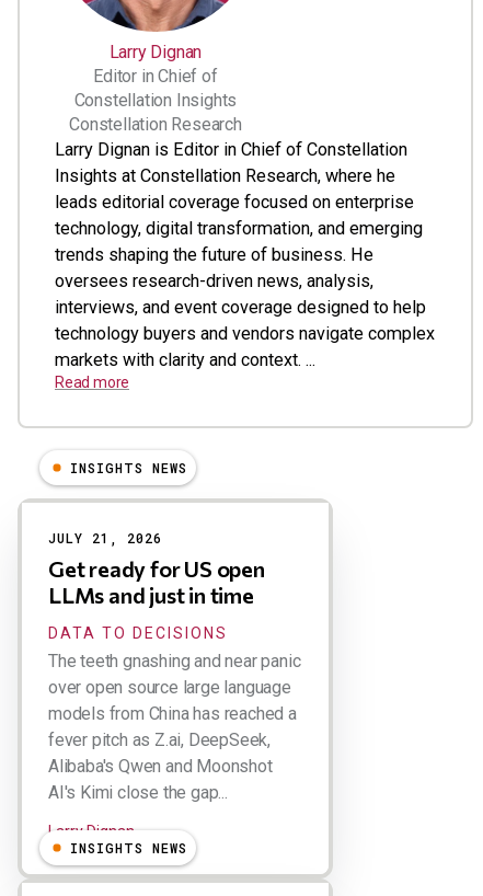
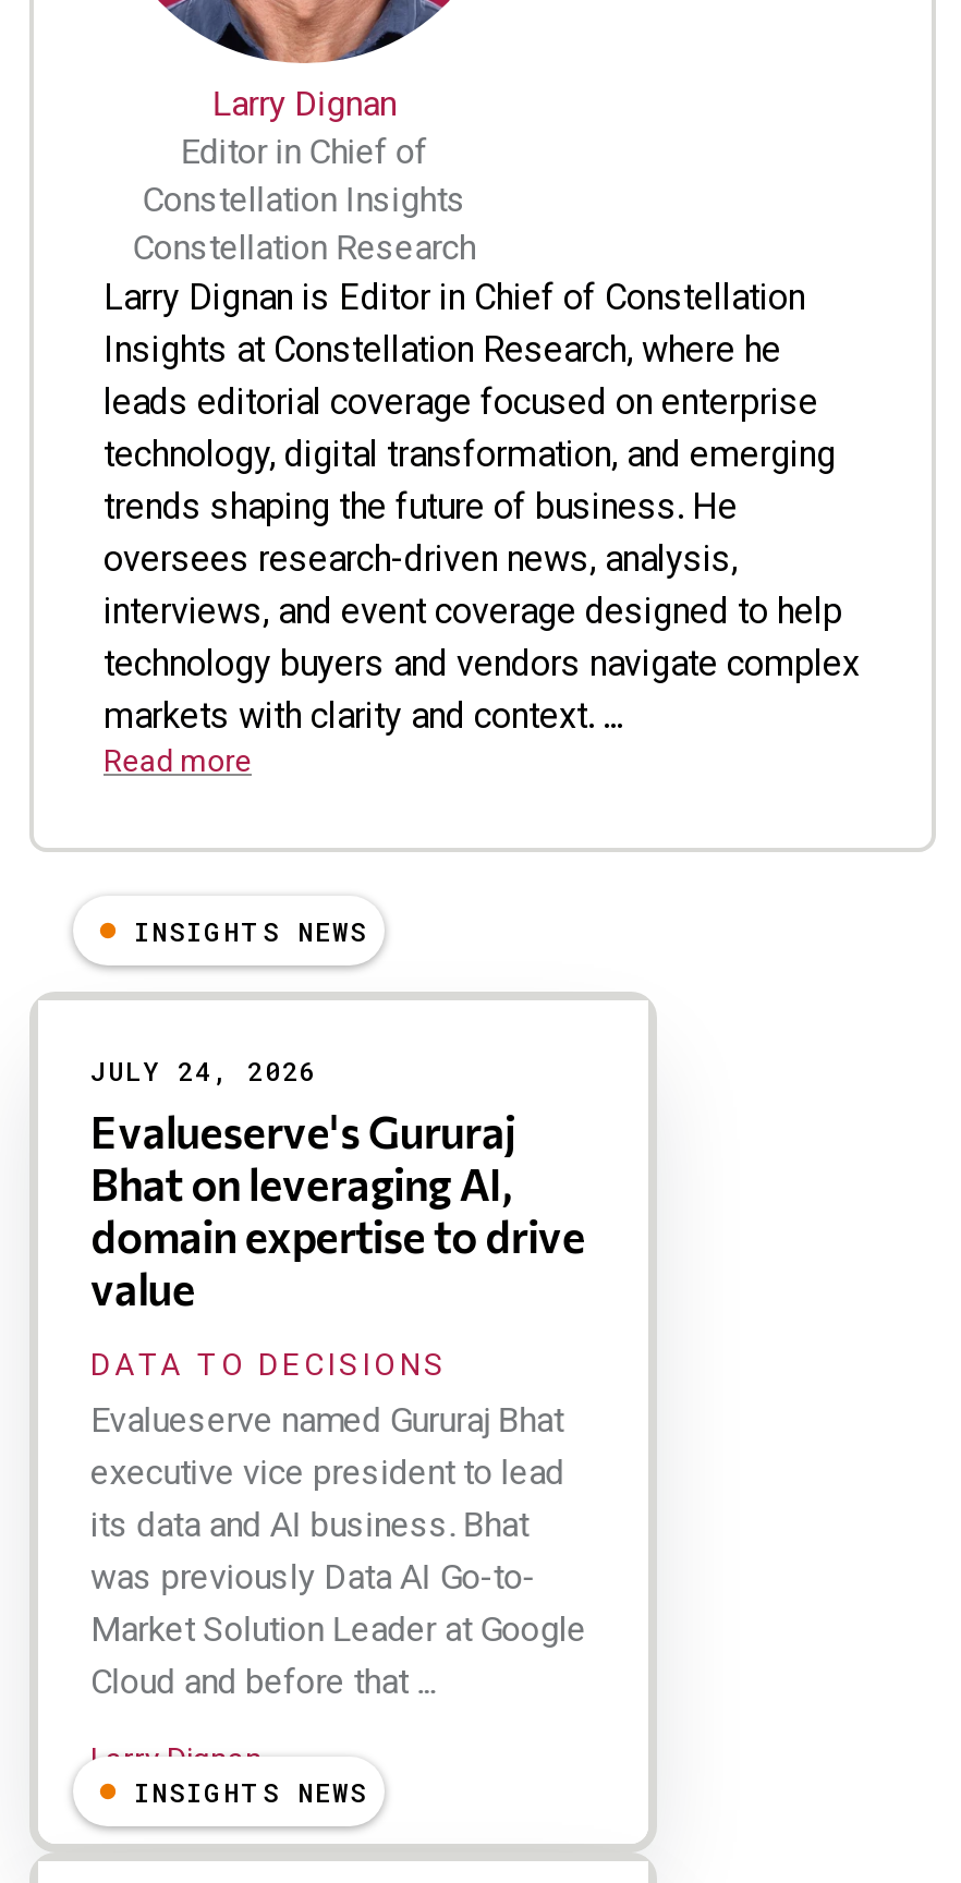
- JULY 21, 2026
- Get ready for US open
- LLMs and just in time
+ JULY 24, 2026
+ Evalueserve's Gururaj
+ Bhat on leveraging AI,
+ domain expertise to drive
+ value

- The teeth gnashing and near panic
- over open source large language
- models from China has reached a
- fever pitch as Z.ai, DeepSeek,
- Alibaba's Qwen and Moonshot
- AI's Kimi close the gap...
+ Evalueserve named Gururaj Bhat
+ executive vice president to lead
+ its data and AI business. Bhat
+ was previously Data AI Go-to-
+ Market Solution Leader at Google
+ Cloud and before that ...
